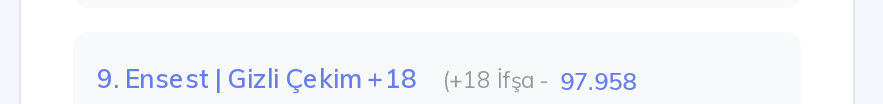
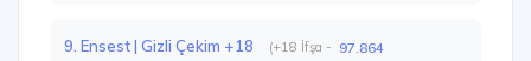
- 97.958
+ 97.864
